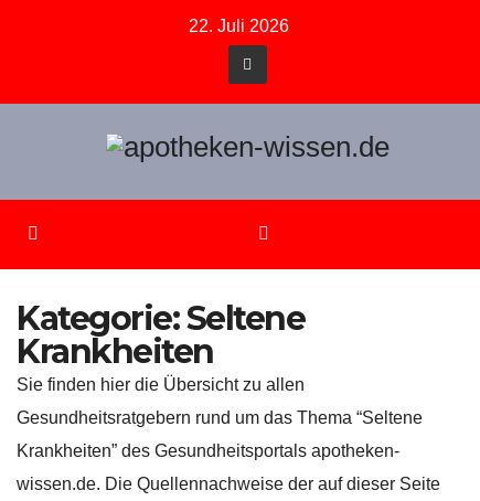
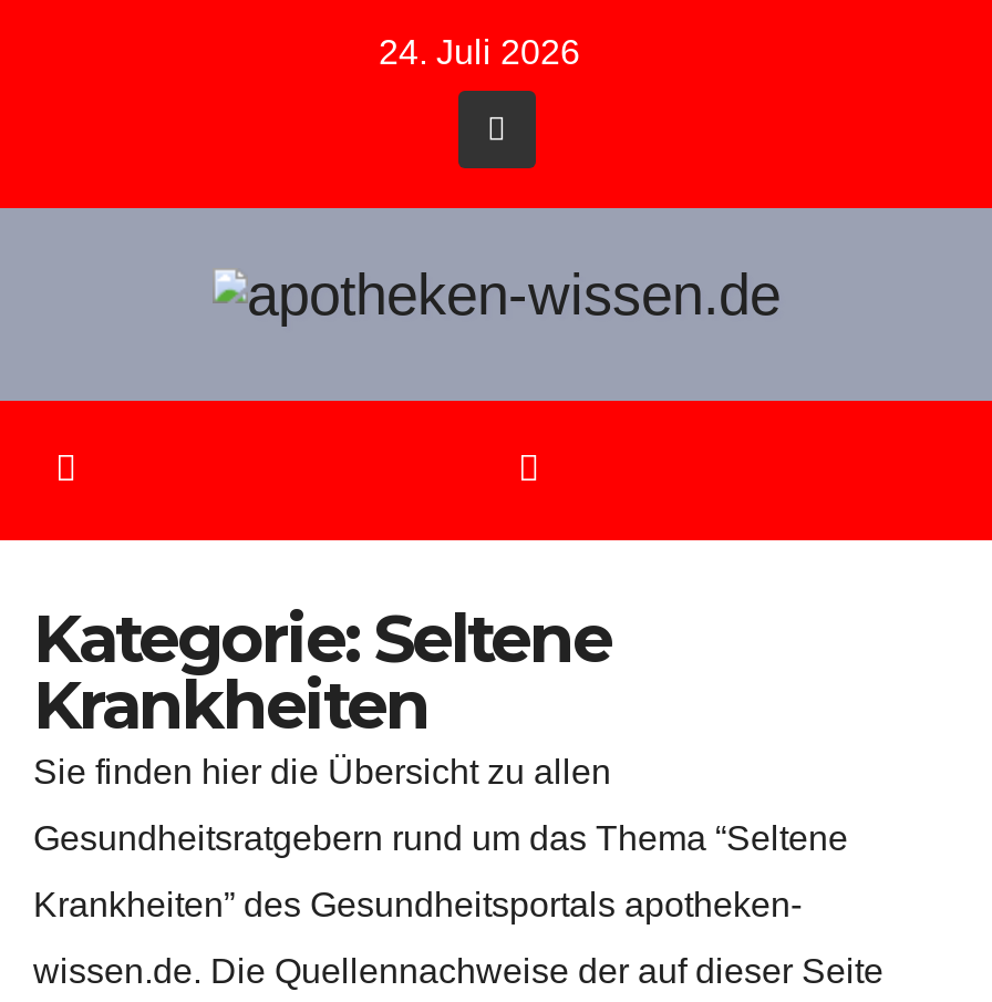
- 22. Juli 2026
+ 24. Juli 2026
